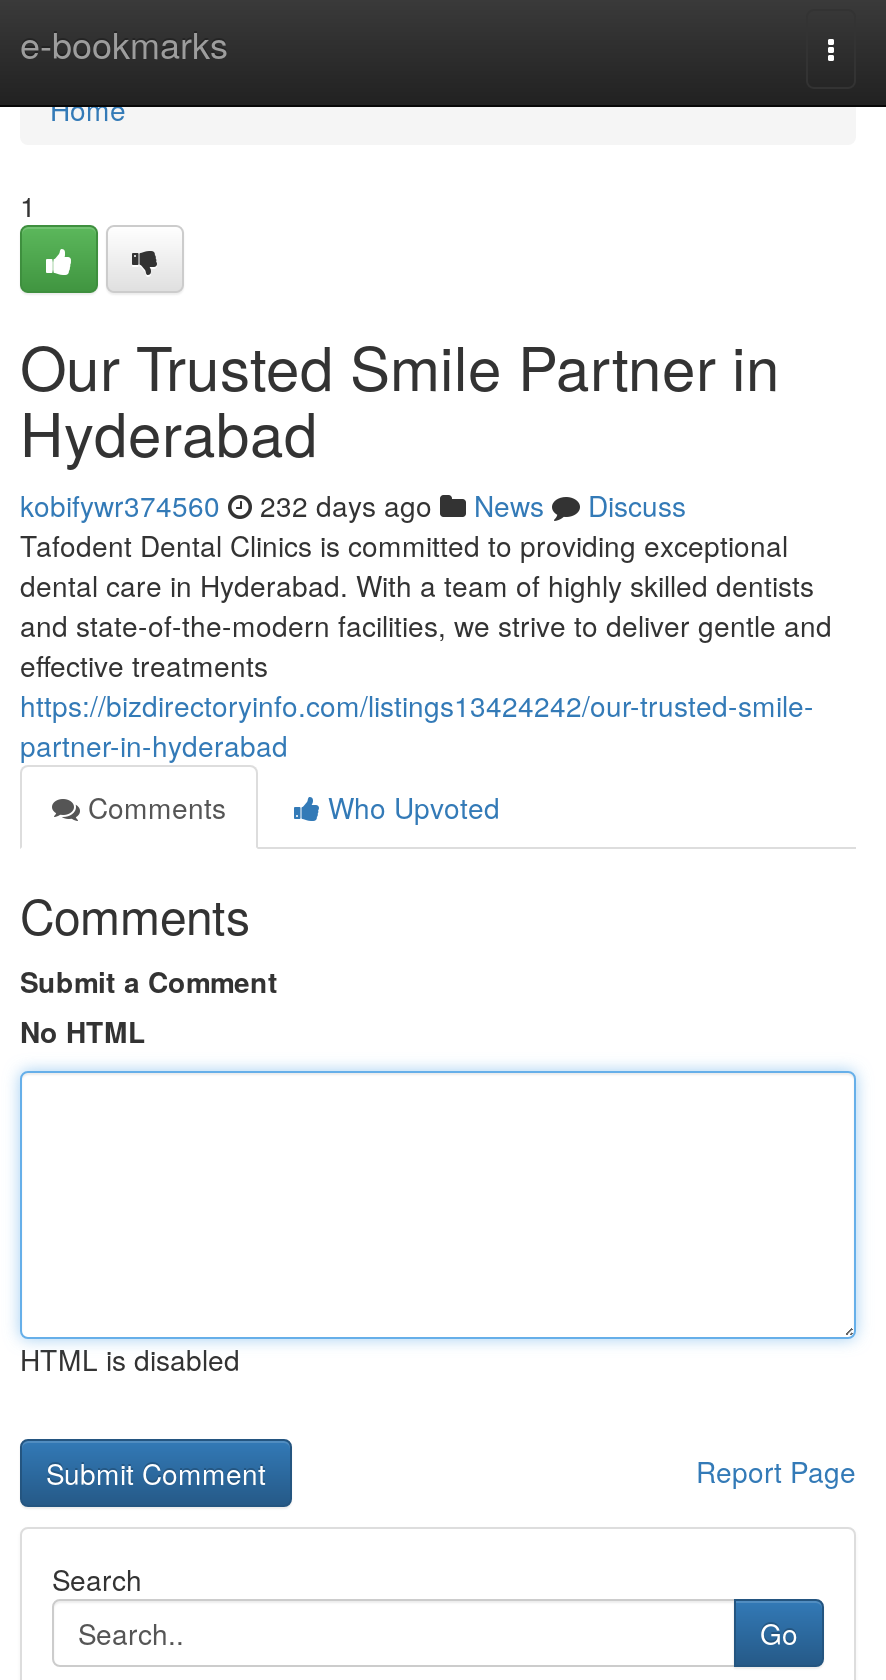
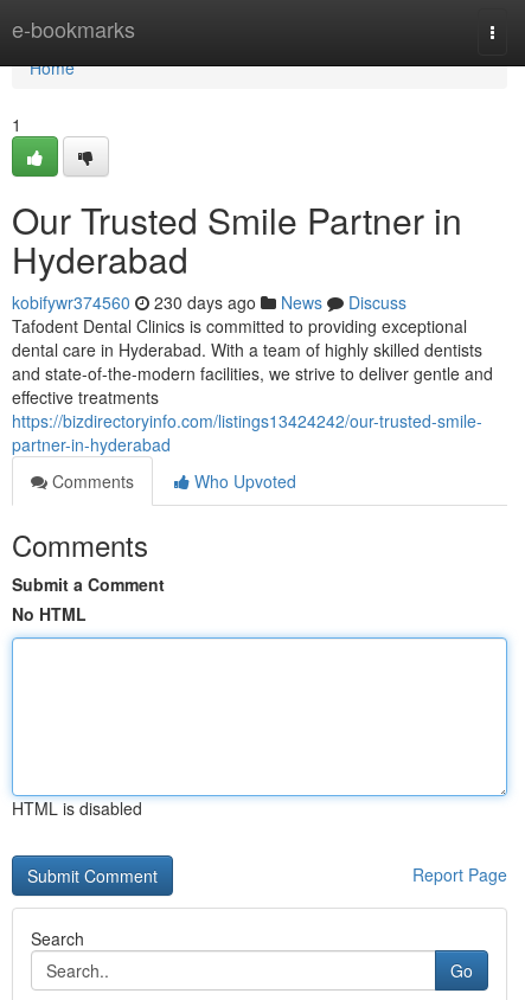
- kobifywr374560 232 days ago News Discuss
+ kobifywr374560 230 days ago News Discuss
